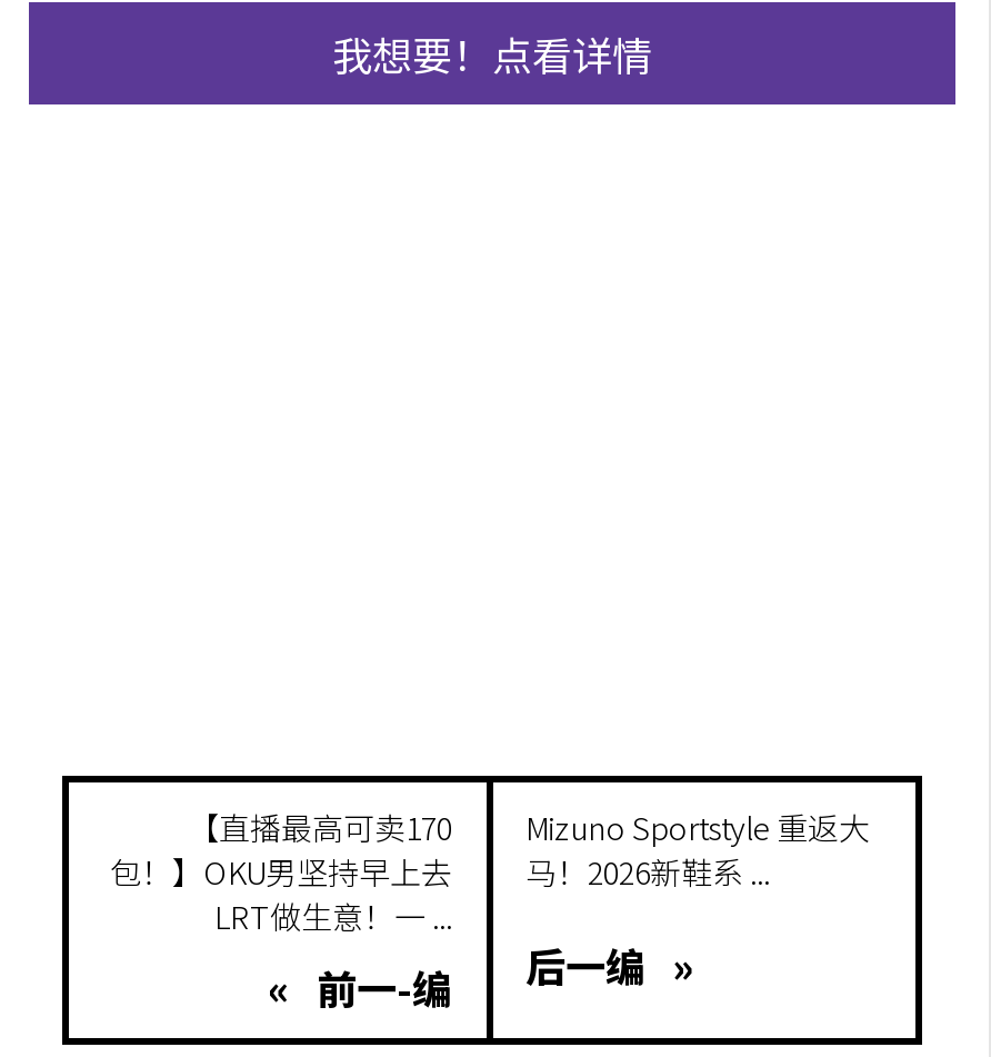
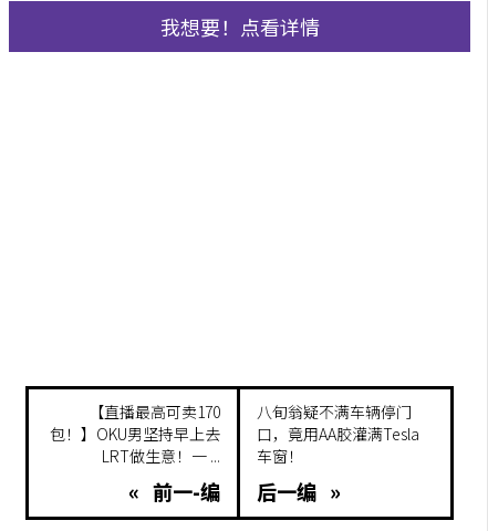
- Mizuno Sportstyle 重返大
- 马！2026新鞋系 ...
+ 八旬翁疑不满车辆停门
+ 口，竟用AA胶灌满Tesla
+ 车窗！
